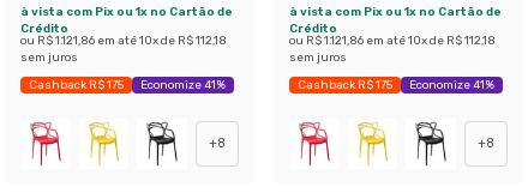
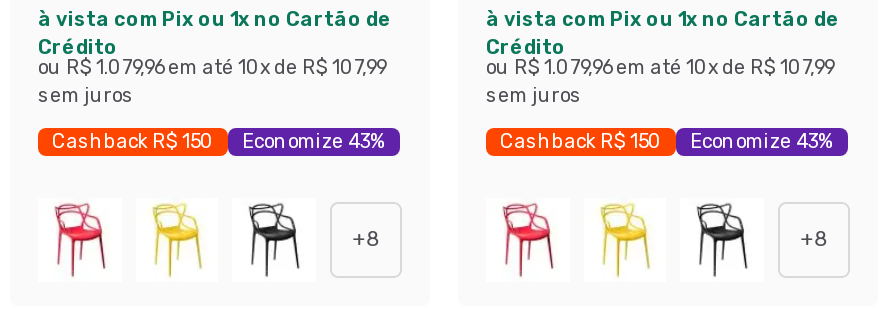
- ou R$ 1.121,86 em até 10 x de R$ 112,18
+ ou R$ 1.079,96 em até 10 x de R$ 107,99

- ou R$ 1.121,86 em até 10 x de R$ 112,18
+ ou R$ 1.079,96 em até 10 x de R$ 107,99

- Cashback R$ 175
+ Cashback R$ 150

- Economize 41%
+ Economize 43%

- Cashback R$ 175
+ Cashback R$ 150

- Economize 41%
+ Economize 43%
